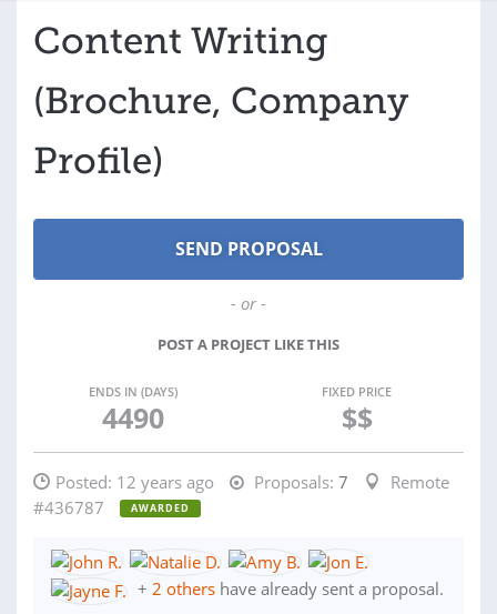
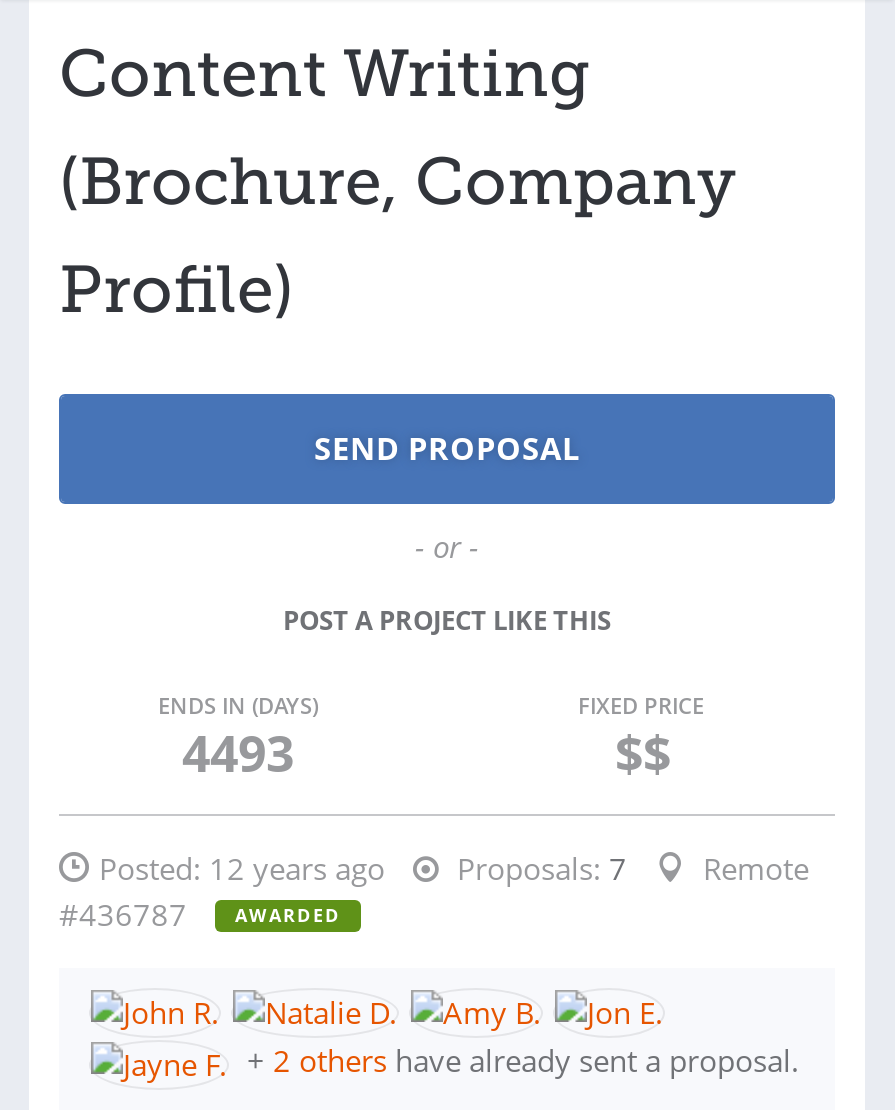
- 4490
+ 4493
